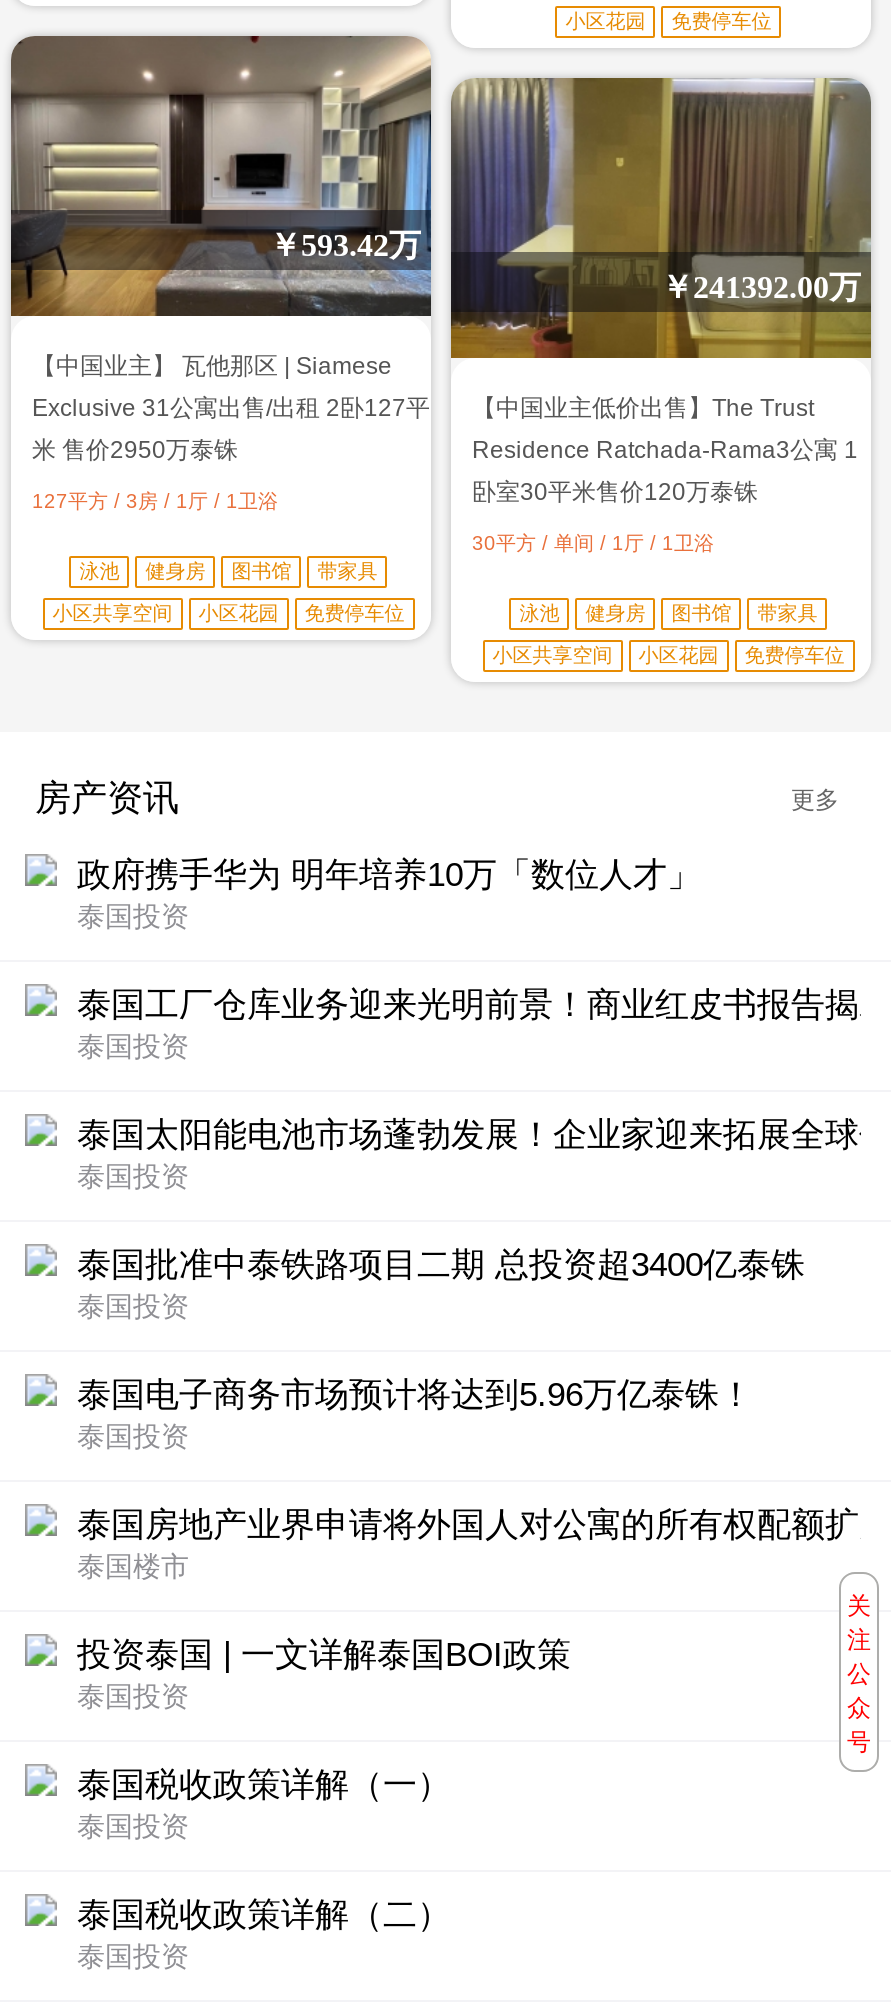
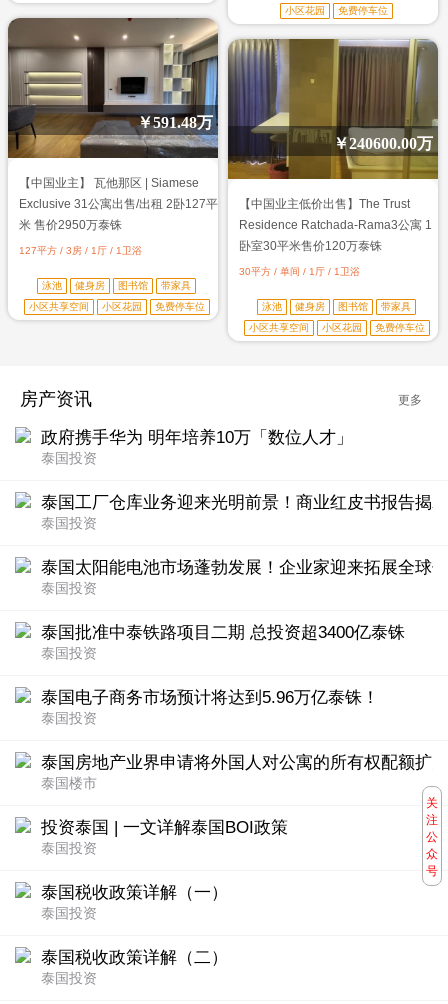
- ￥593.42万
+ ￥591.48万

- ￥241392.00万
+ ￥240600.00万
